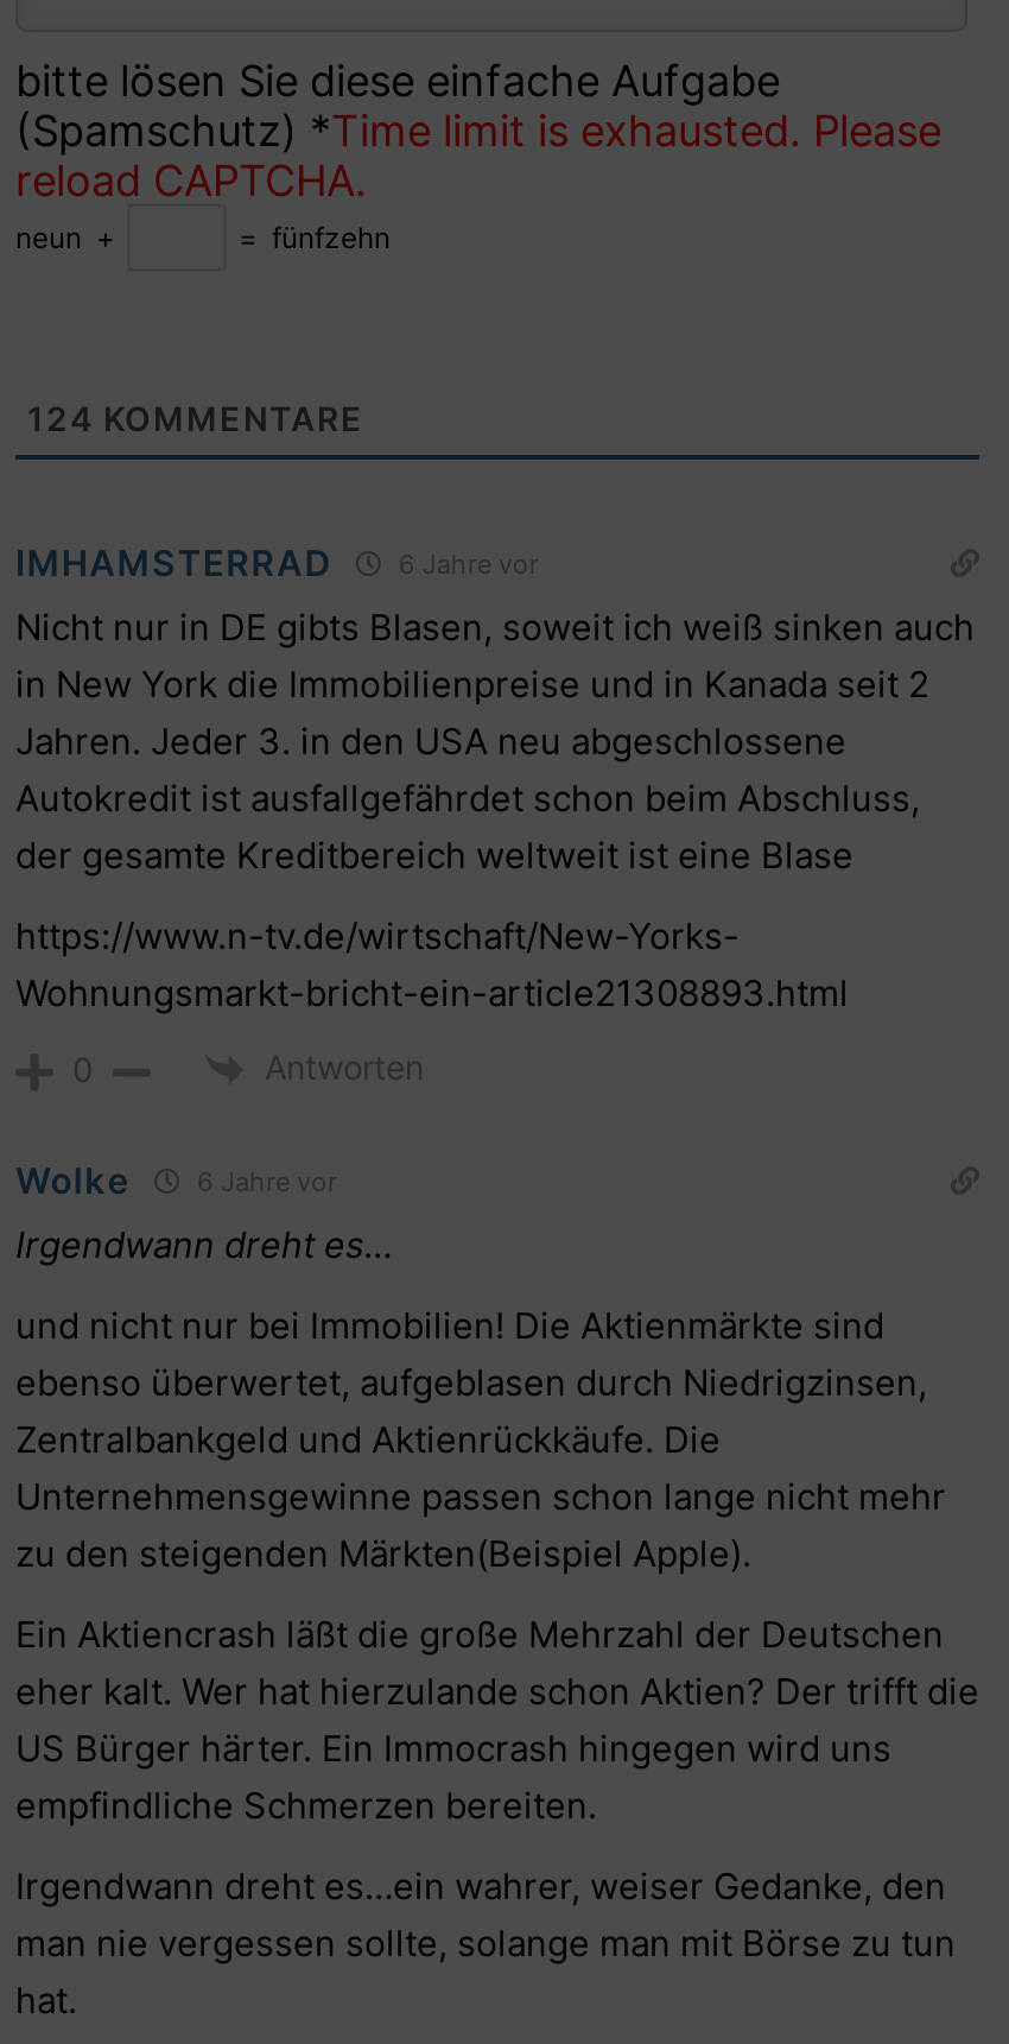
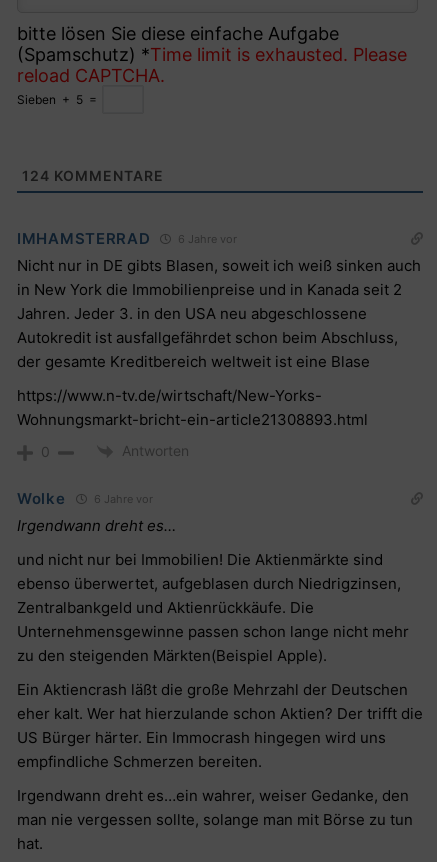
- neun +
- = fünfzehn
+ Sieben + 5 =
